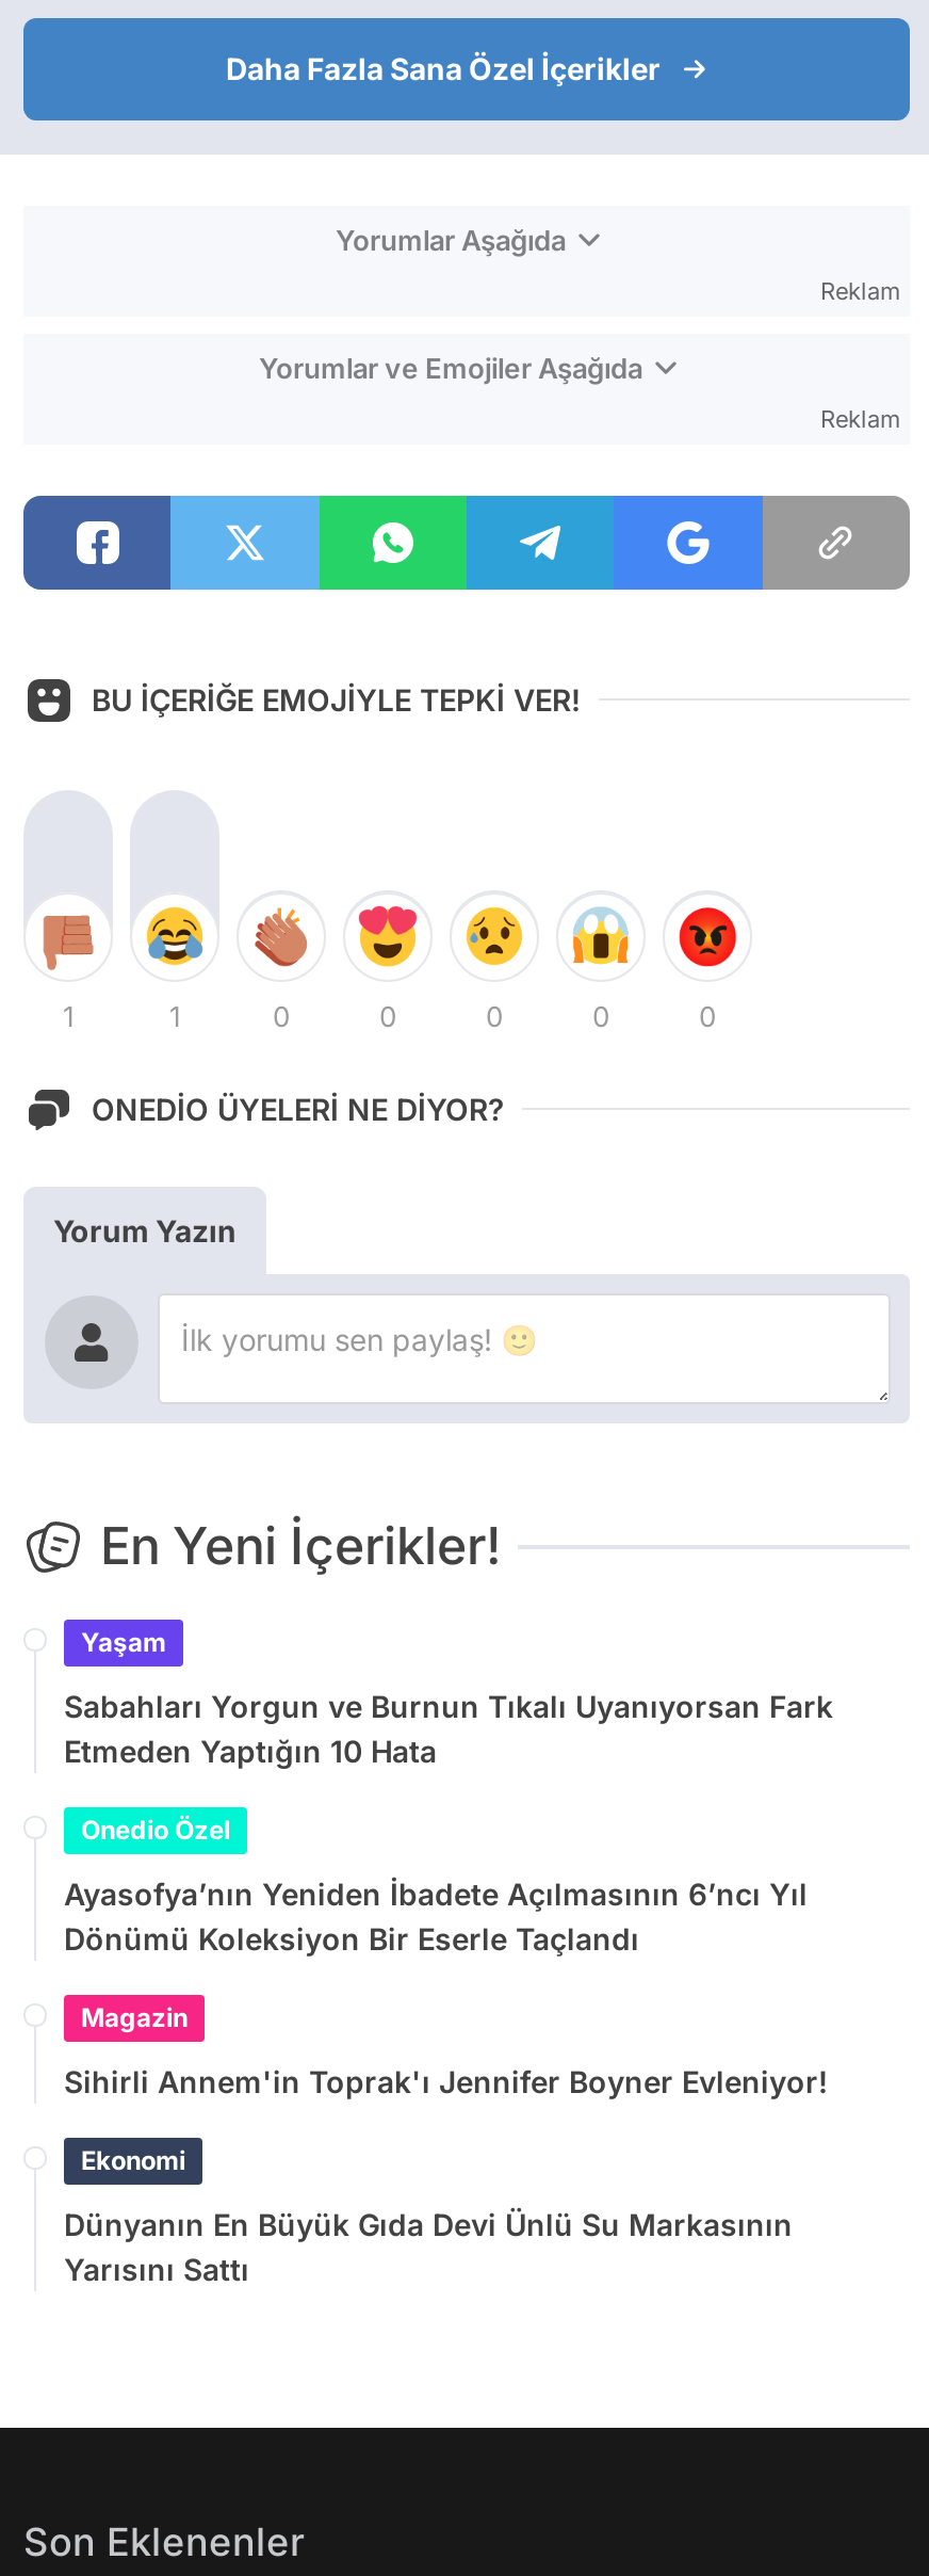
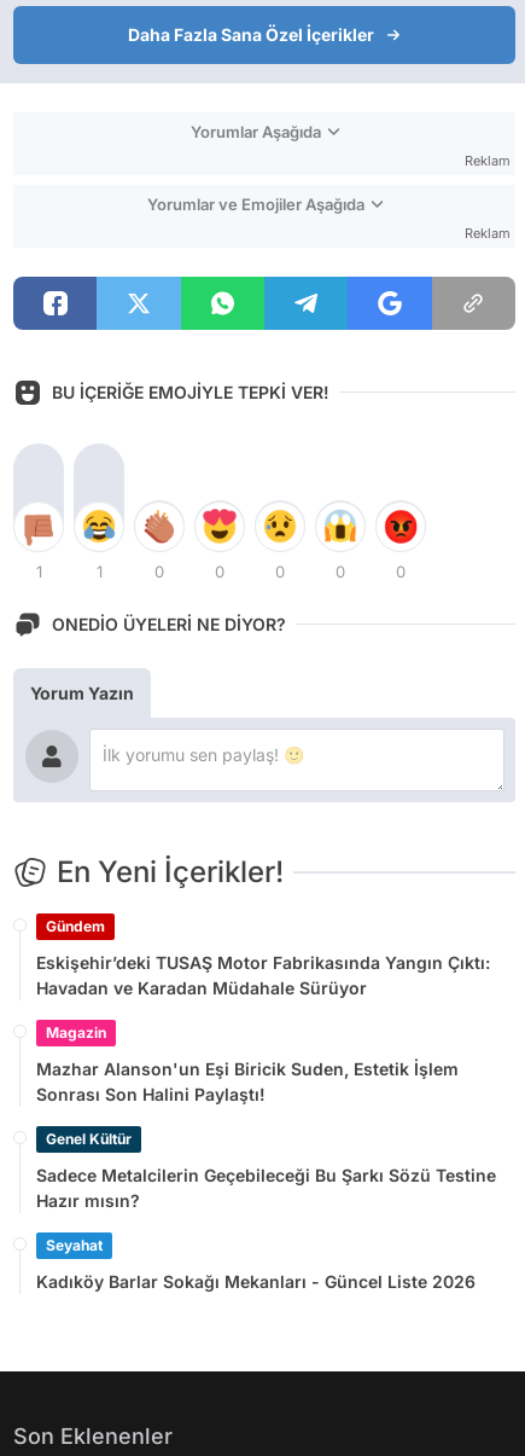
- Yaşam
- Sabahları Yorgun ve Burnun Tıkalı Uyanıyorsan Fark
- Etmeden Yaptığın 10 Hata
- Onedio Özel
- Ayasofya’nın Yeniden İbadete Açılmasının 6’ncı Yıl
- Dönümü Koleksiyon Bir Eserle Taçlandı
+ Gündem
+ Eskişehir’deki TUSAŞ Motor Fabrikasında Yangın Çıktı:
+ Havadan ve Karadan Müdahale Sürüyor

moved up: Magazin

- Sihirli Annem'in Toprak'ı Jennifer Boyner Evleniyor!
- Ekonomi
- Dünyanın En Büyük Gıda Devi Ünlü Su Markasının
- Yarısını Sattı
+ Mazhar Alanson'un Eşi Biricik Suden, Estetik İşlem
+ Sonrası Son Halini Paylaştı!
+ Genel Kültür
+ Sadece Metalcilerin Geçebileceği Bu Şarkı Sözü Testine
+ Hazır mısın?
+ Seyahat
+ Kadıköy Barlar Sokağı Mekanları - Güncel Liste 2026
